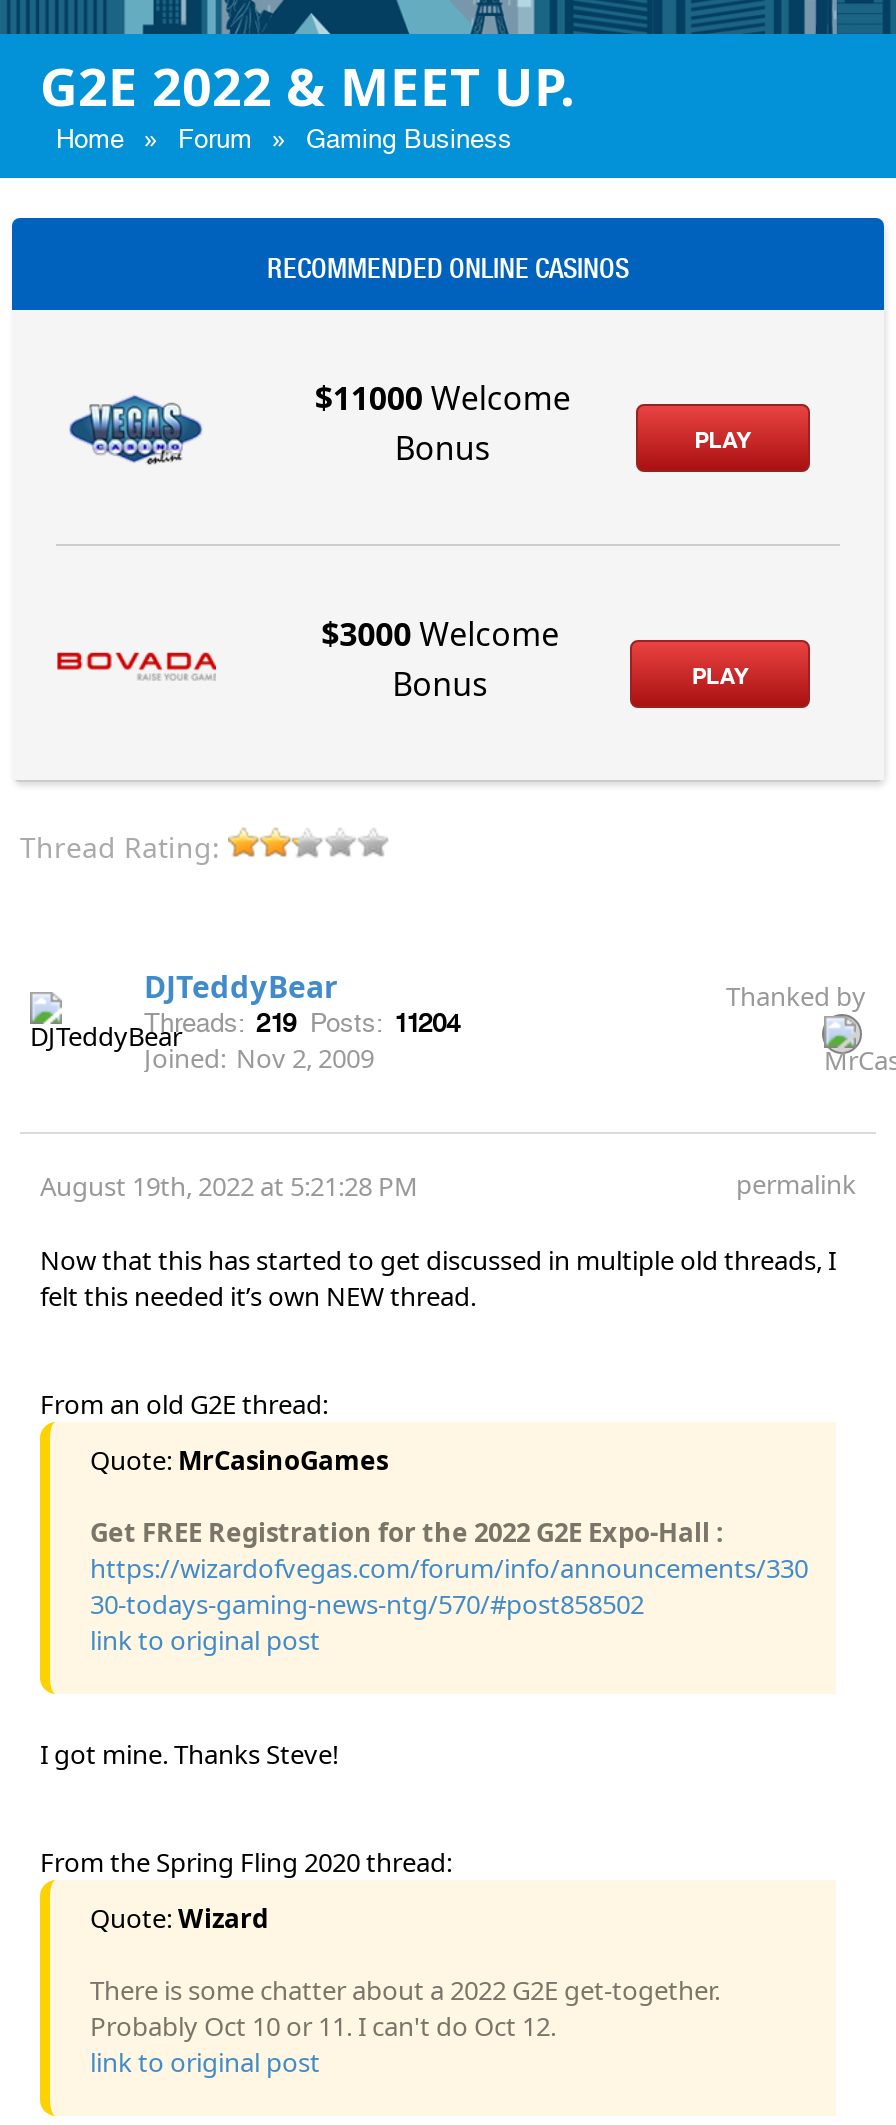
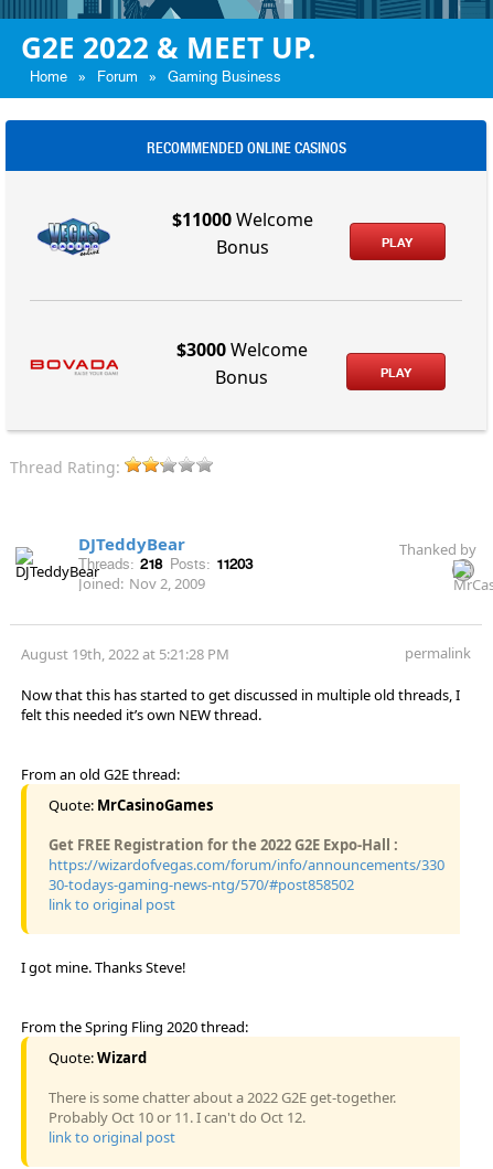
- Threads: 219 Posts: 11204
+ Threads: 218 Posts: 11203
